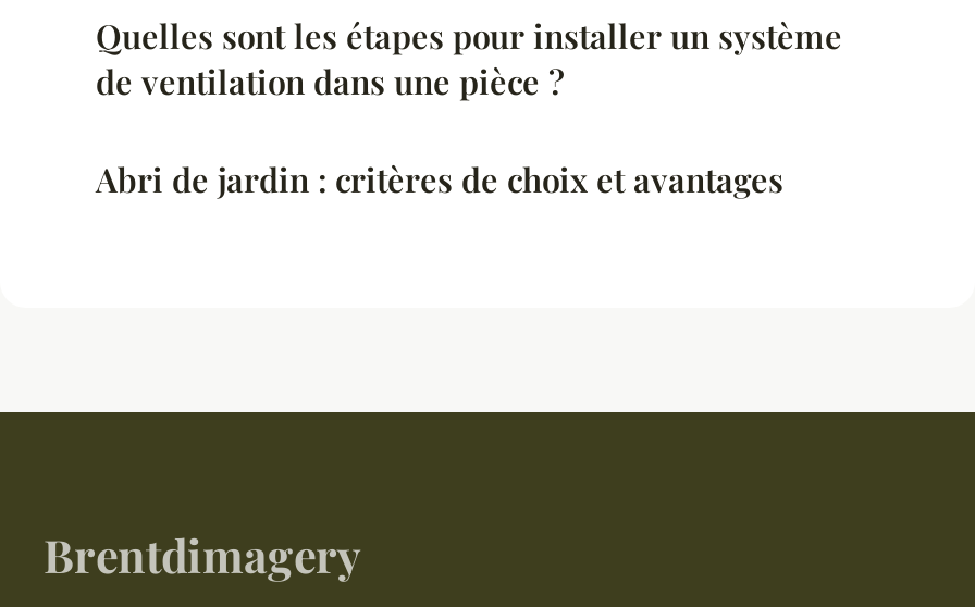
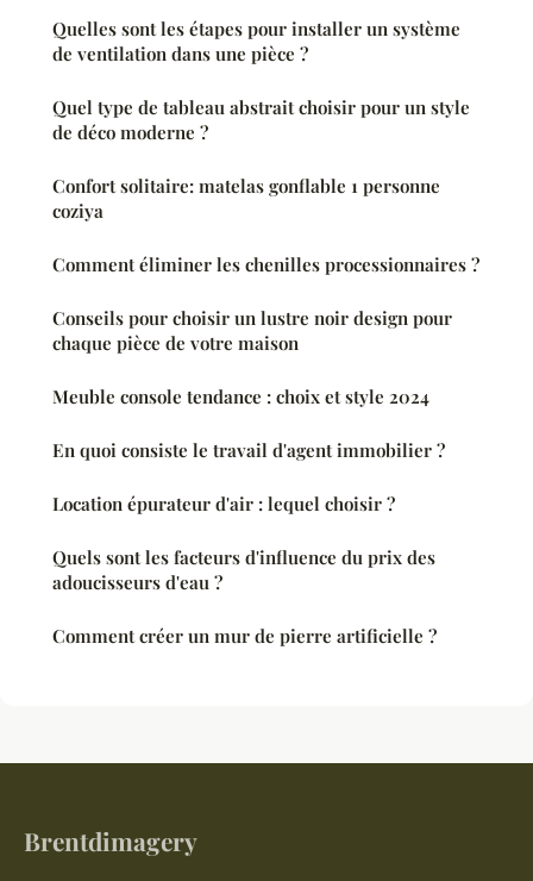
- Abri de jardin : critères de choix et avantages
+ Quel type de tableau abstrait choisir pour un style
+ de déco moderne ?
+ Confort solitaire: matelas gonflable 1 personne
+ coziya
+ Comment éliminer les chenilles processionnaires ?
+ Conseils pour choisir un lustre noir design pour
+ chaque pièce de votre maison
+ Meuble console tendance : choix et style 2024
+ En quoi consiste le travail d'agent immobilier ?
+ Location épurateur d'air : lequel choisir ?
+ Quels sont les facteurs d'influence du prix des
+ adoucisseurs d'eau ?
+ Comment créer un mur de pierre artificielle ?
